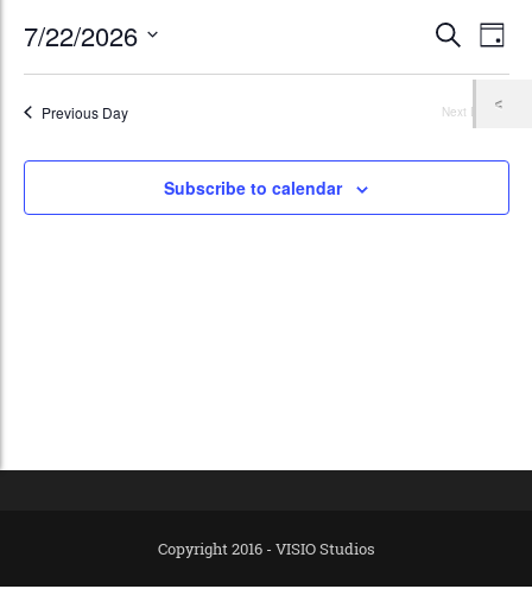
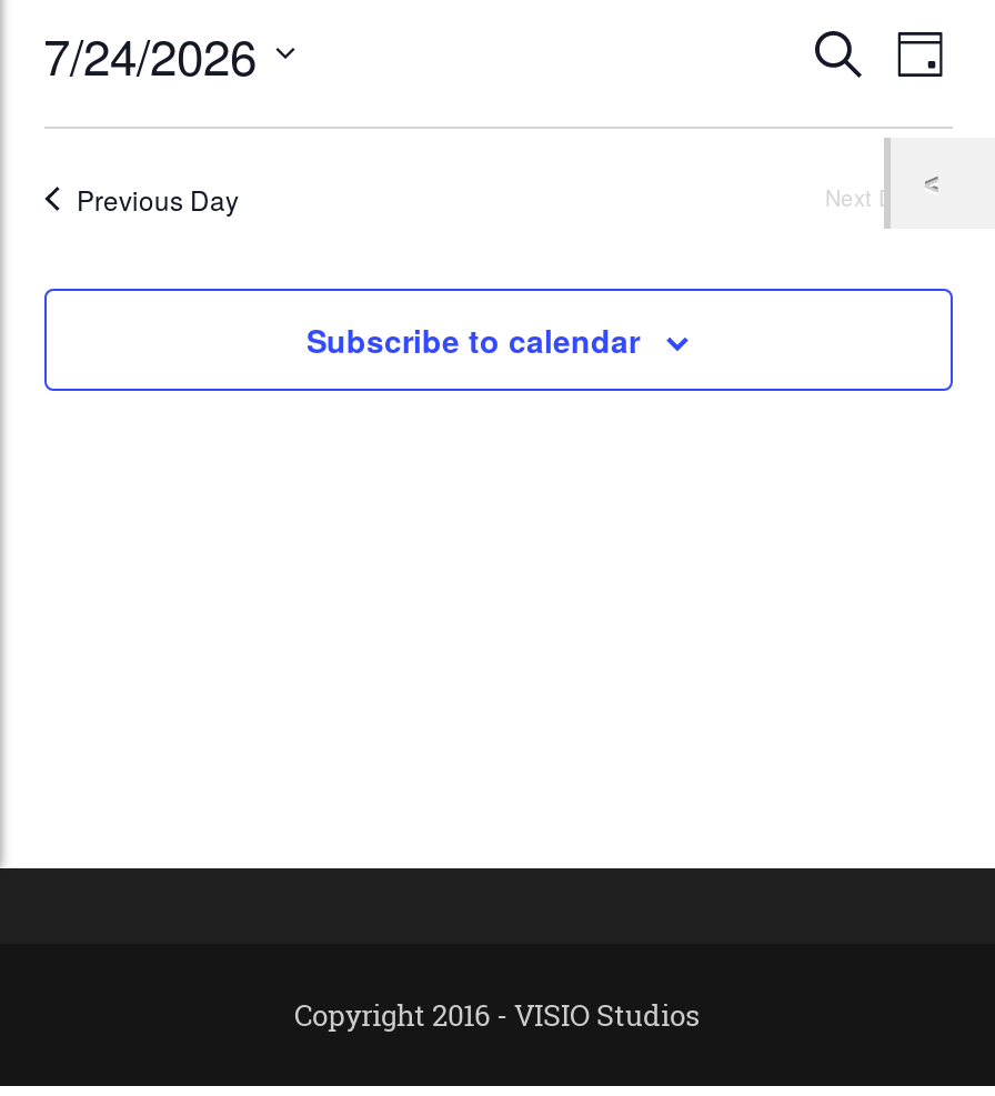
- 7/22/2026
+ 7/24/2026
